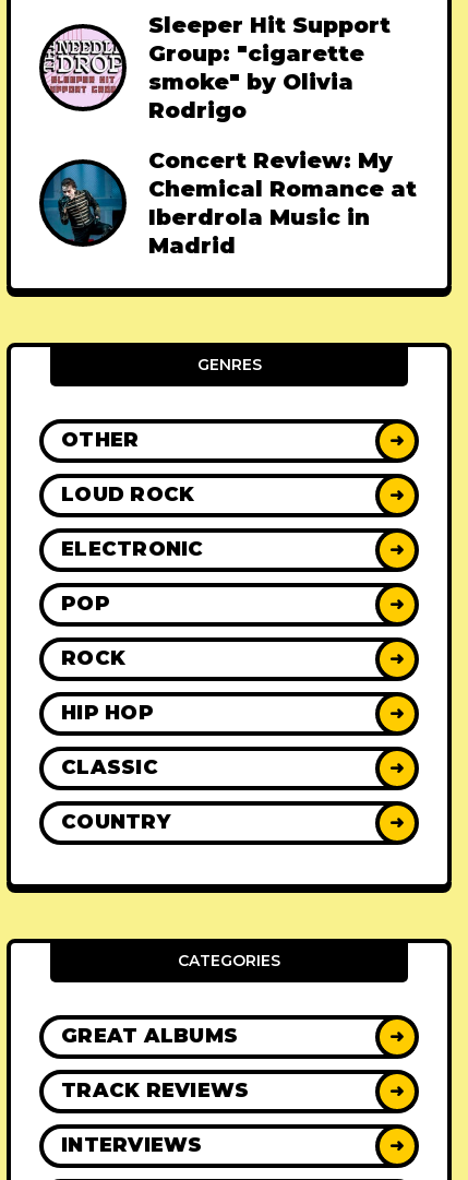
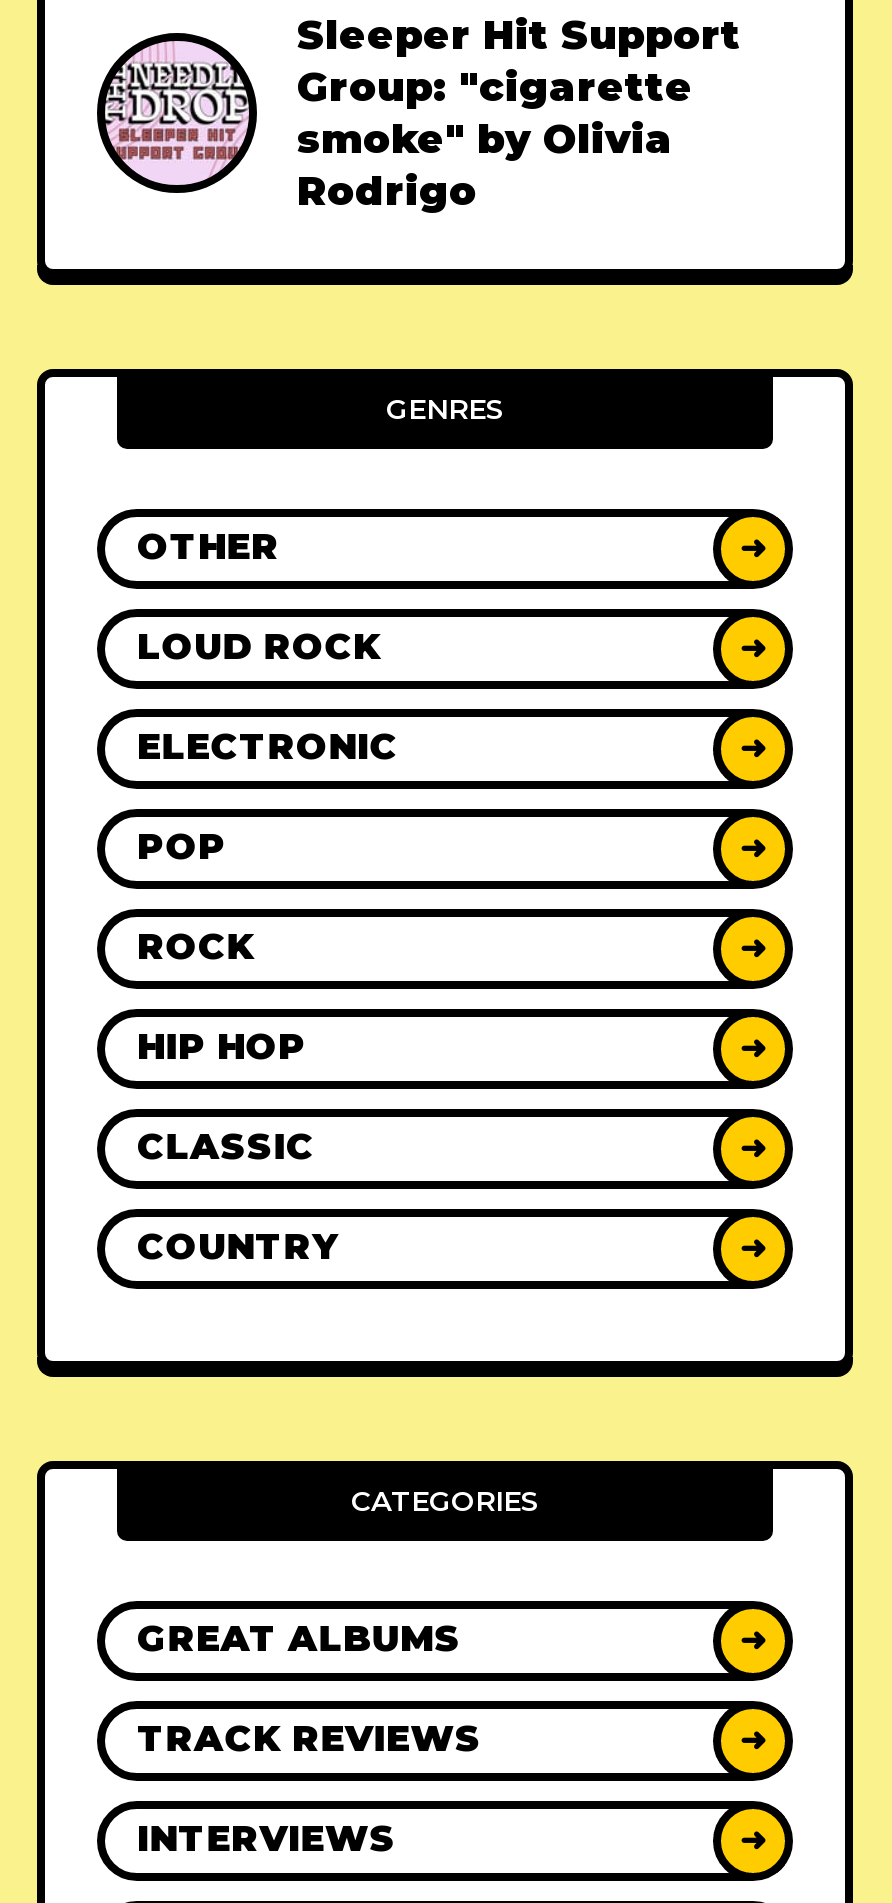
- [image]
- Concert Review: My
- Chemical Romance at
- Iberdrola Music in
- Madrid
